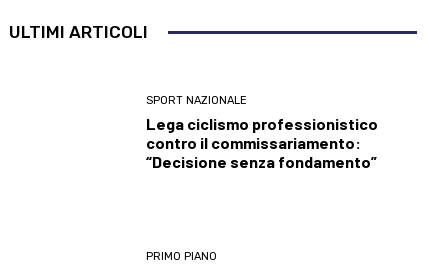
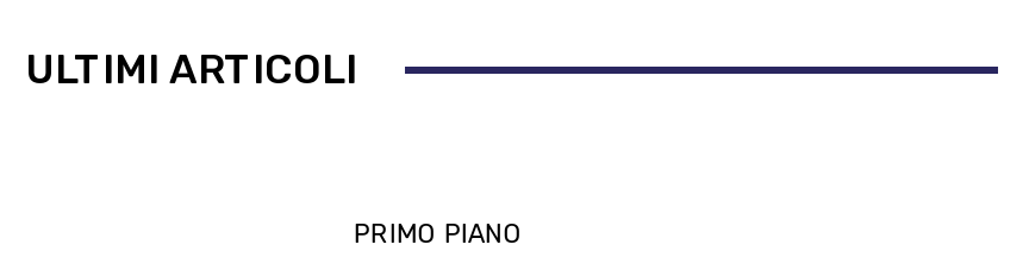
- SPORT NAZIONALE
- Lega ciclismo professionistico
- contro il commissariamento:
- “Decisione senza fondamento”
